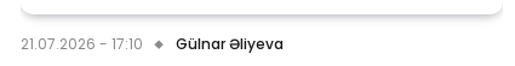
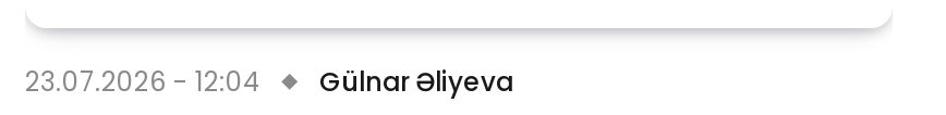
- 21.07.2026 - 17:10 Gülnar Əliyeva
+ 23.07.2026 - 12:04 Gülnar Əliyeva
